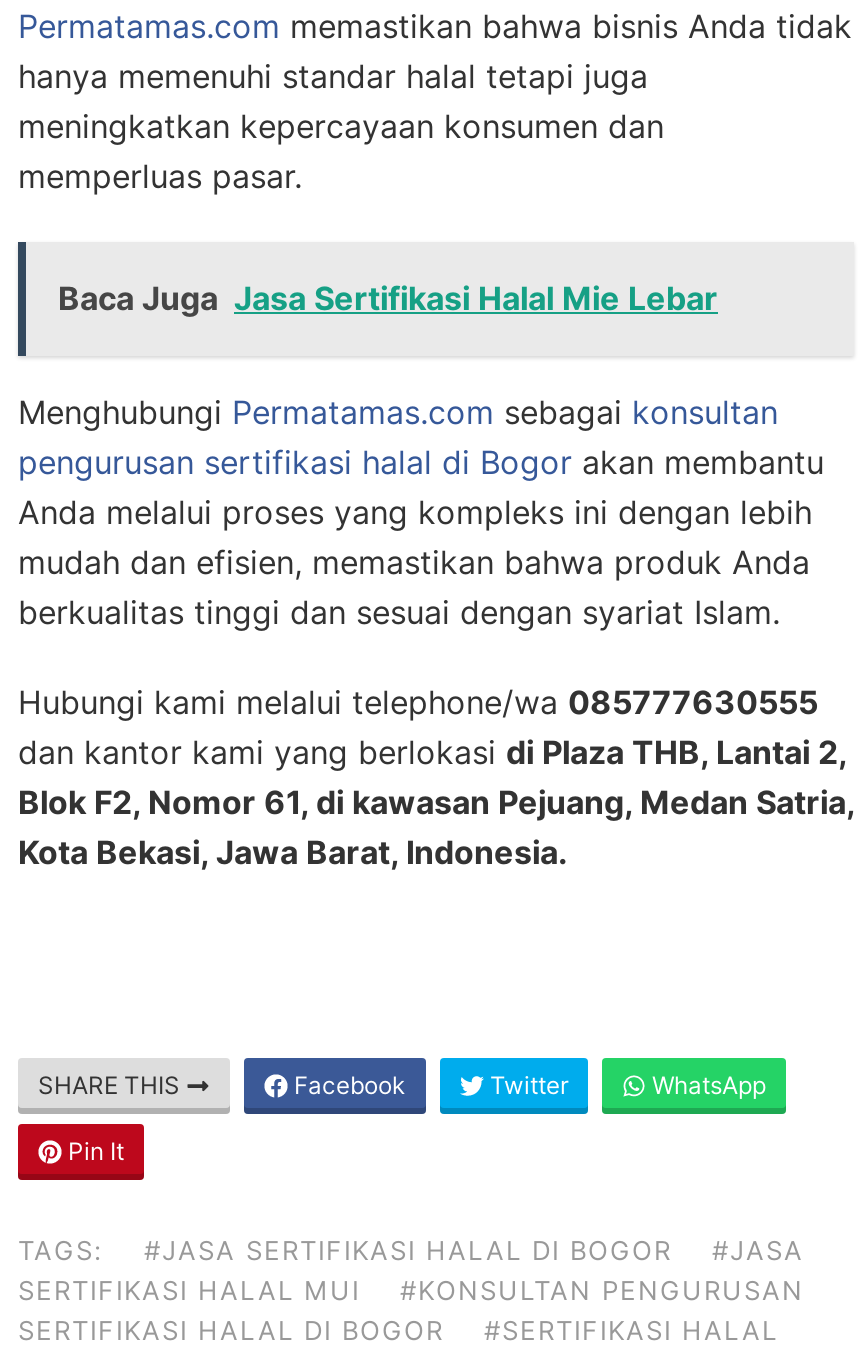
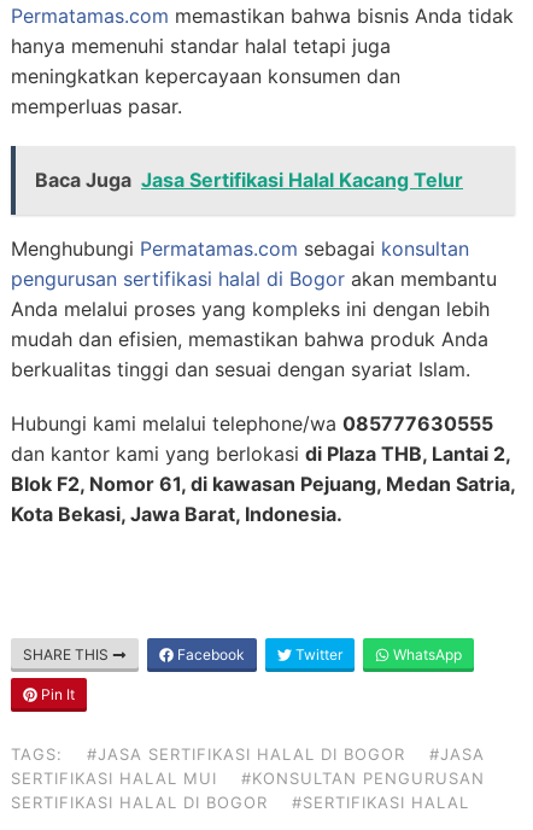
- Baca Juga Jasa Sertifikasi Halal Mie Lebar
+ Baca Juga Jasa Sertifikasi Halal Kacang Telur
